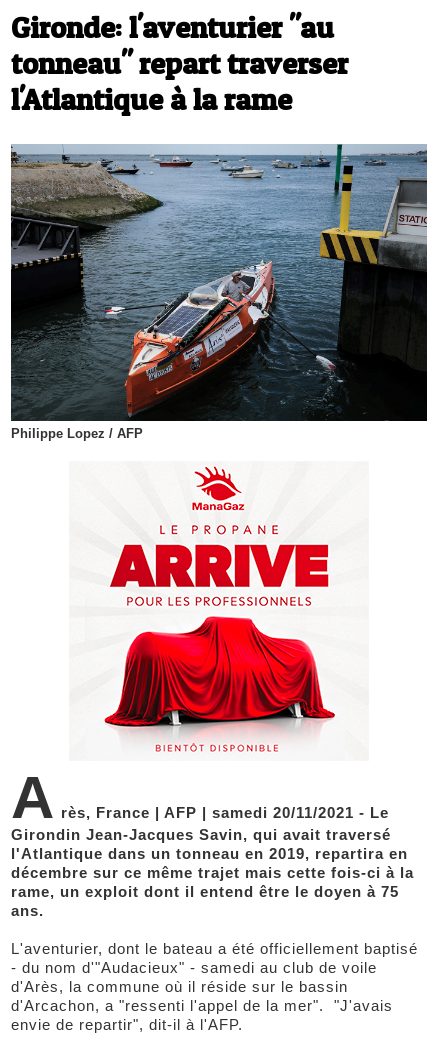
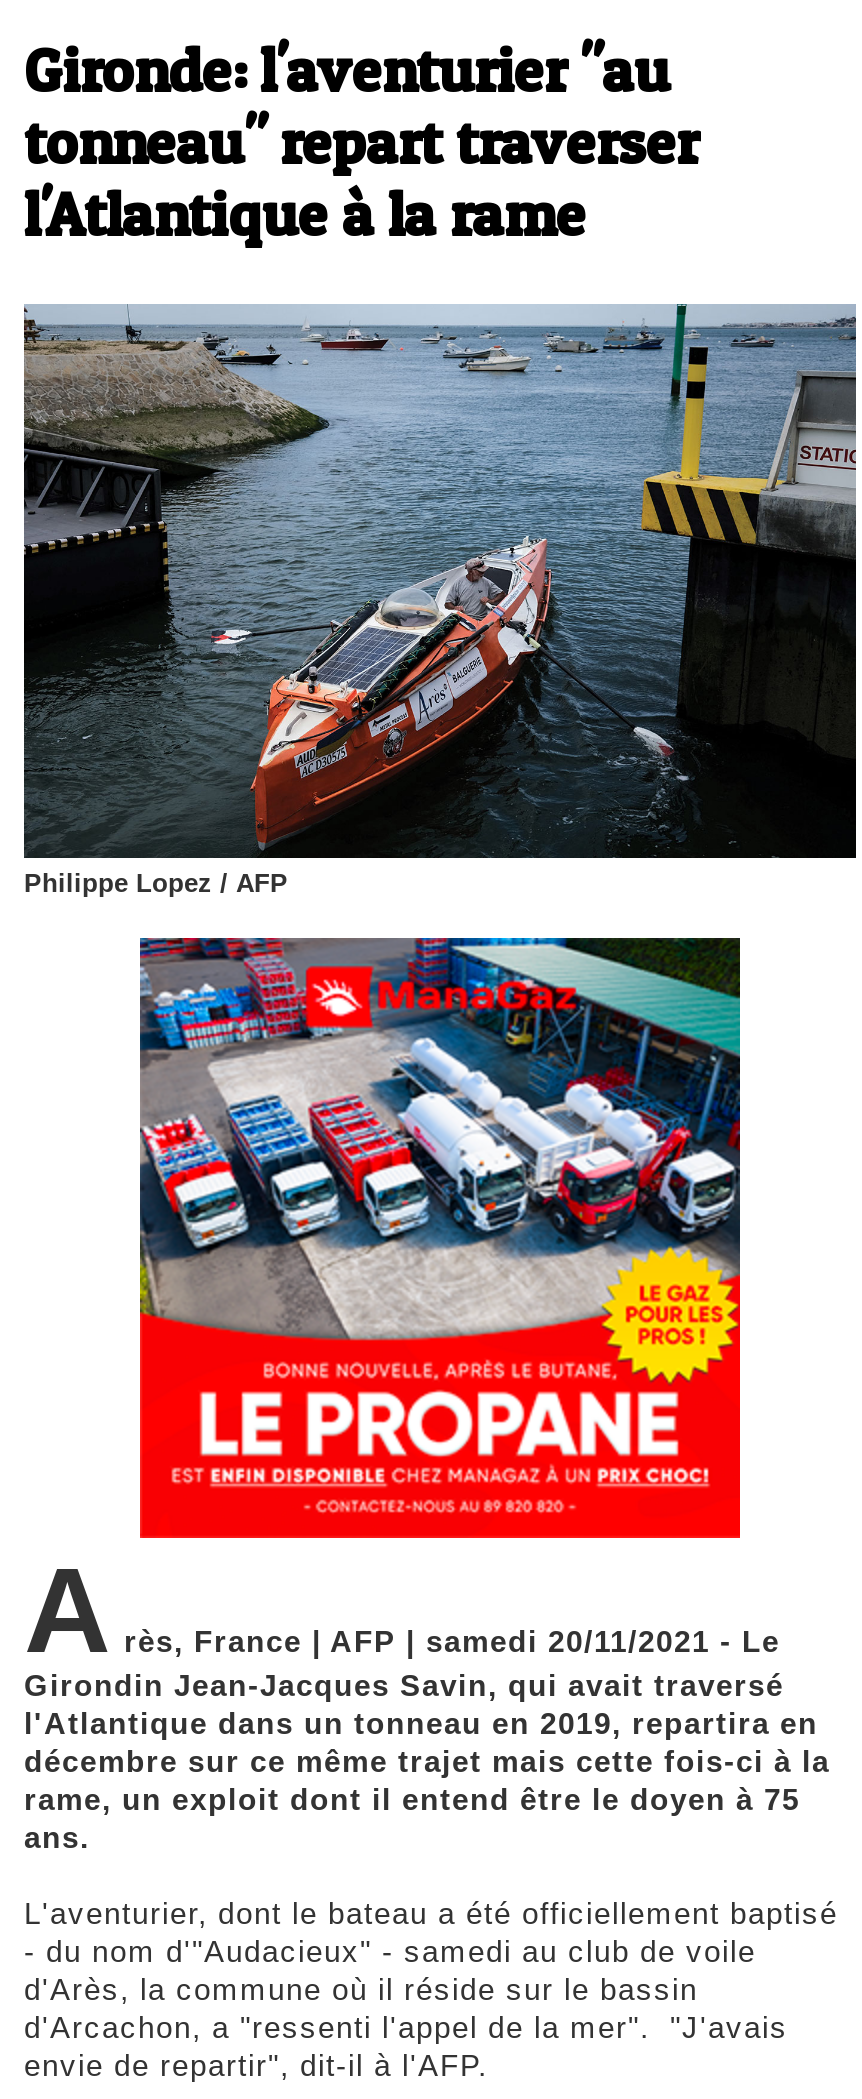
- [image]
+ [image]
